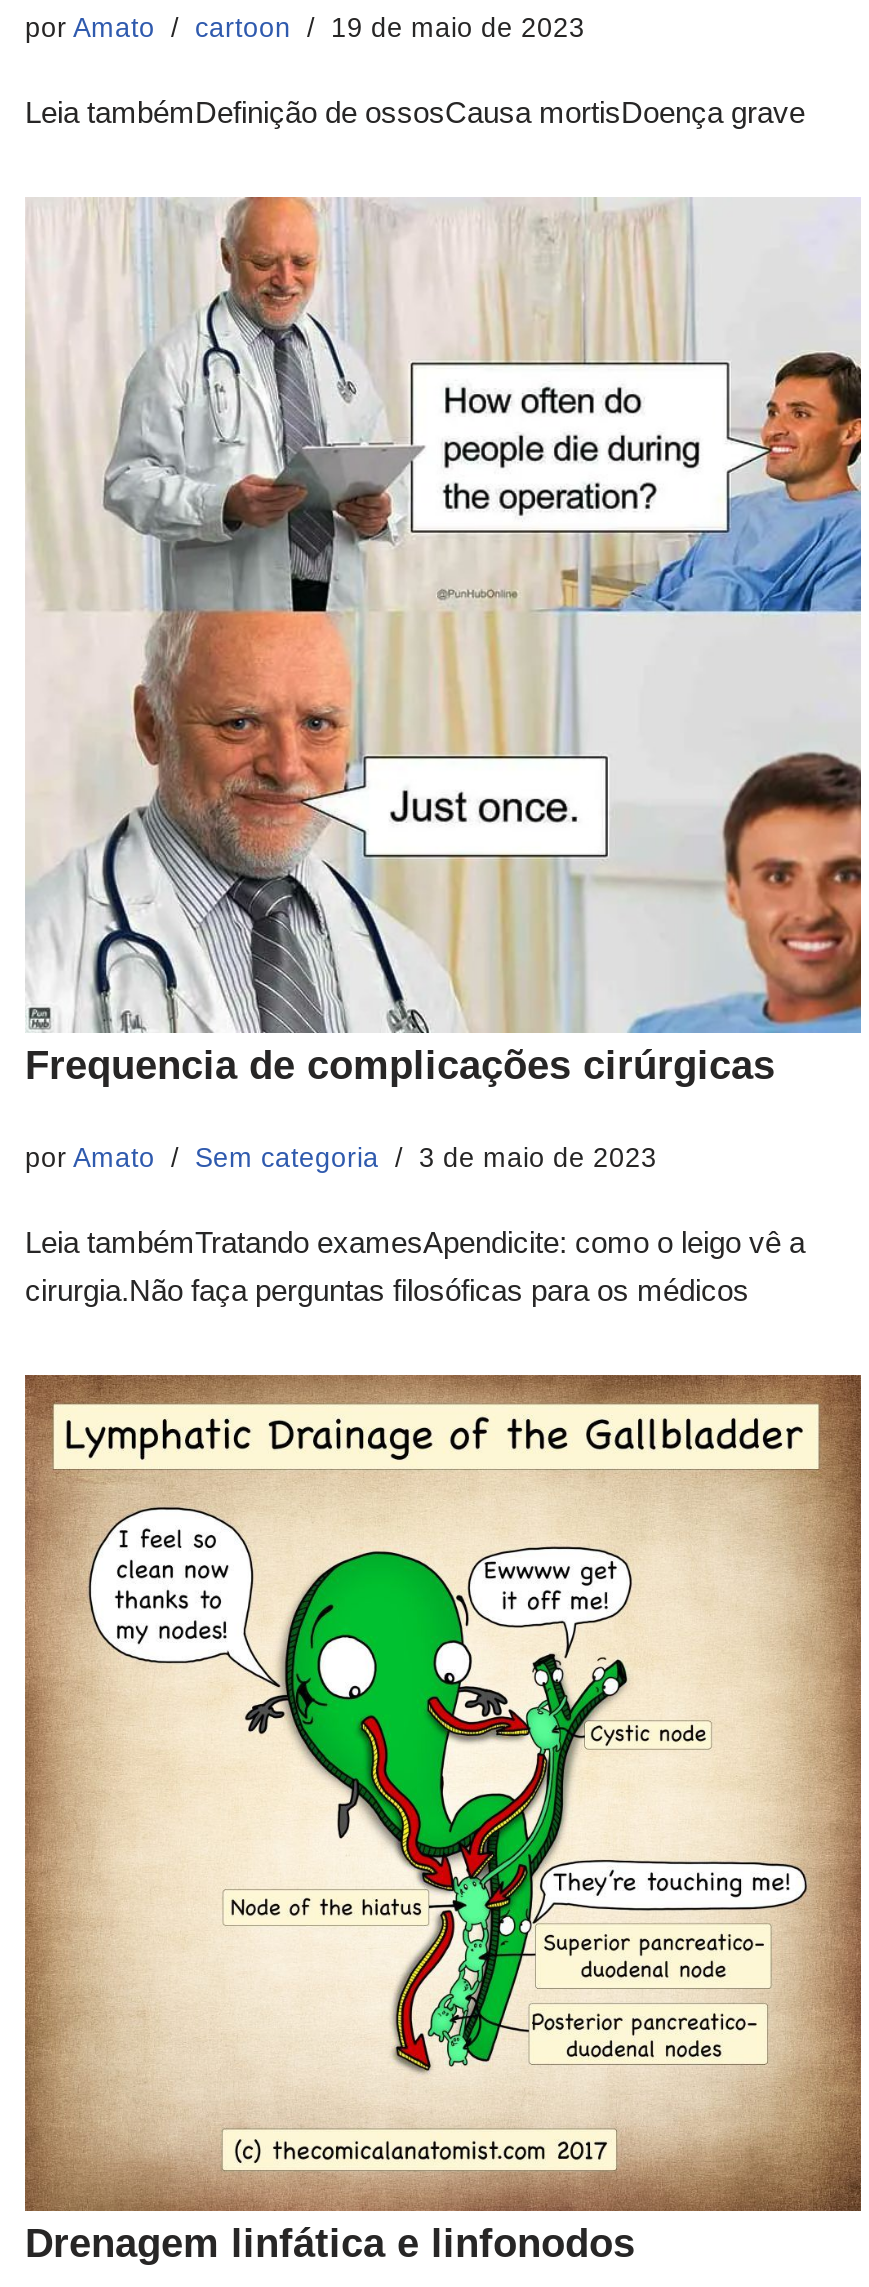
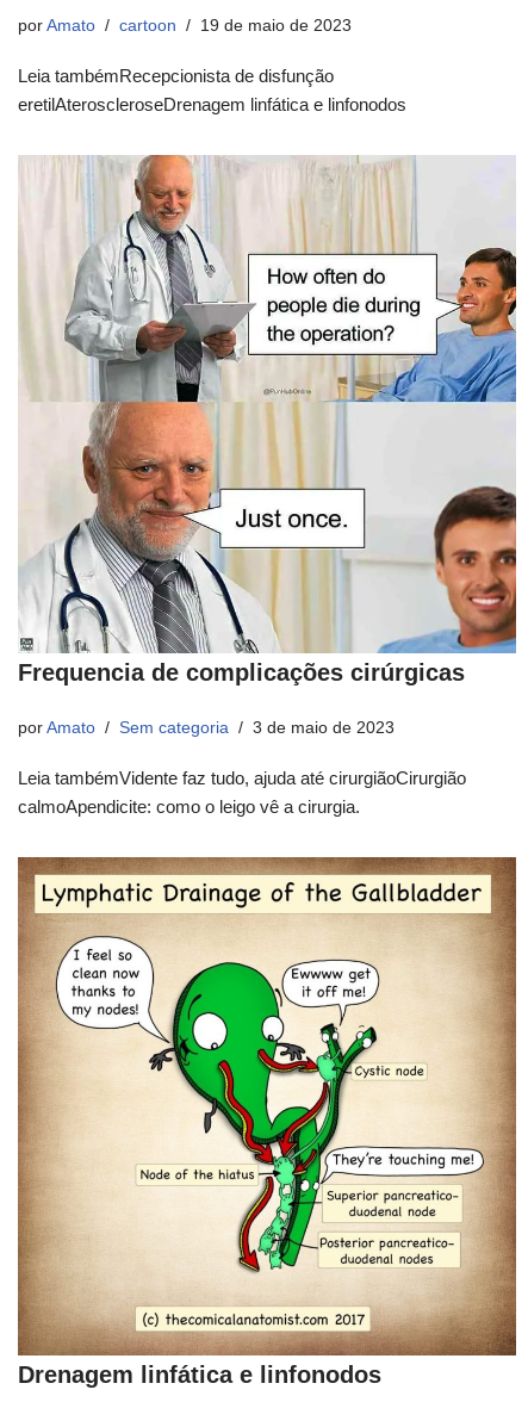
- Leia tambémDefinição de ossosCausa mortisDoença grave
+ Leia tambémRecepcionista de disfunção
+ eretilAteroscleroseDrenagem linfática e linfonodos

- Leia tambémTratando examesApendicite: como o leigo vê a
- cirurgia.Não faça perguntas filosóficas para os médicos
+ Leia tambémVidente faz tudo, ajuda até cirurgiãoCirurgião
+ calmoApendicite: como o leigo vê a cirurgia.
